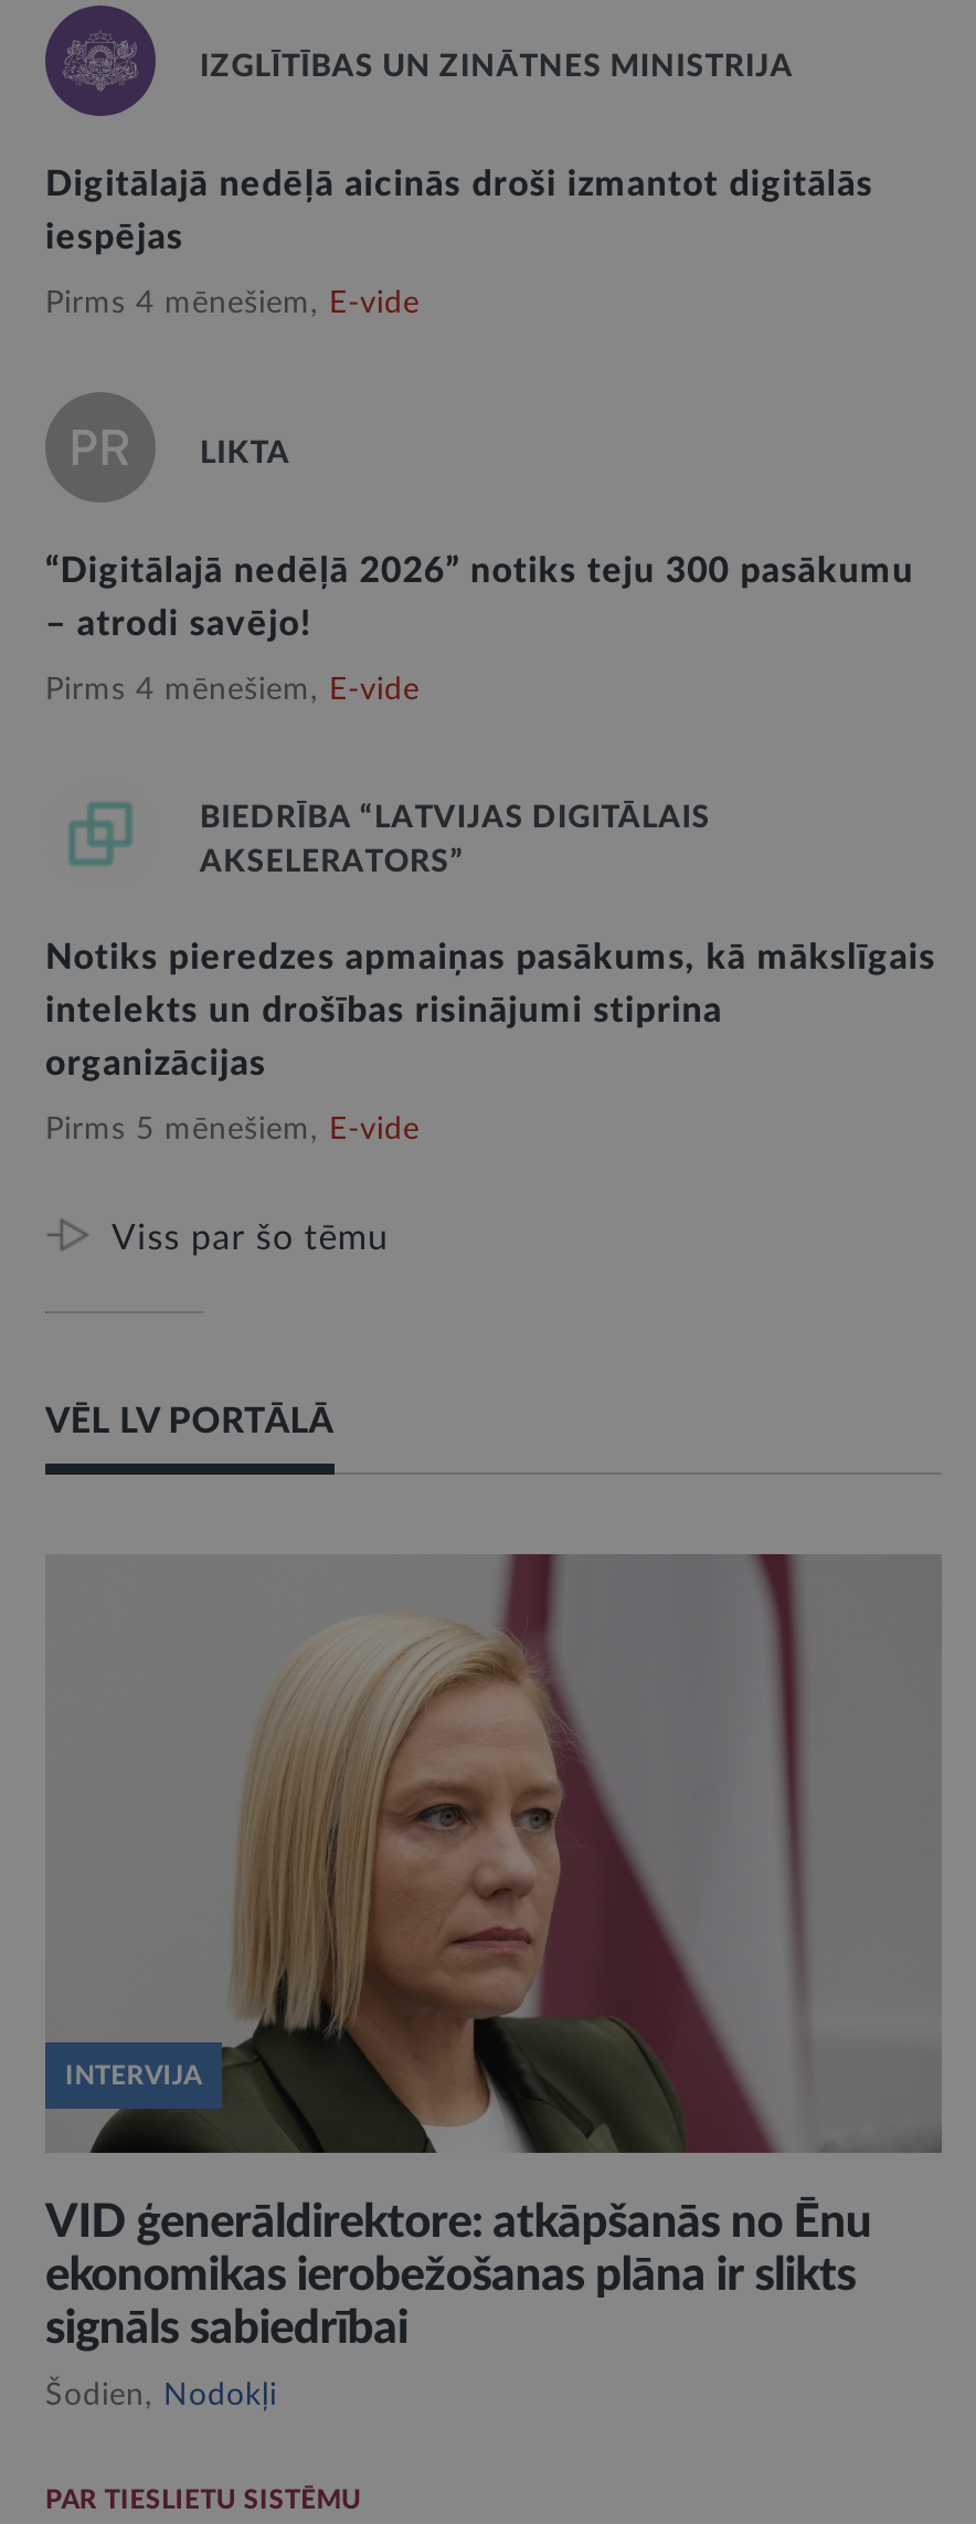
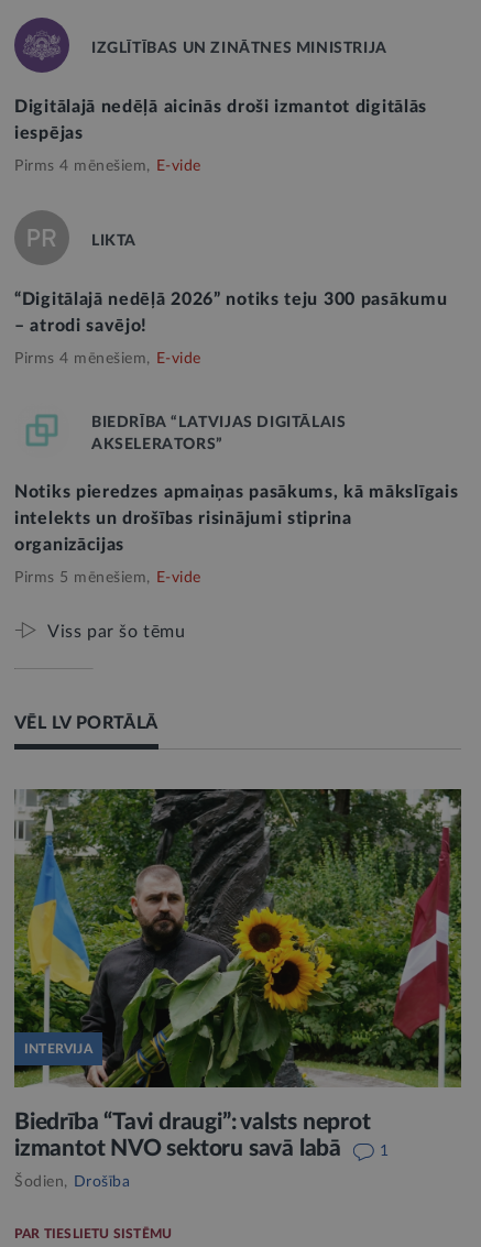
- [image]
- VID ģenerāldirektore: atkāpšanās no Ēnu
- ekonomikas ierobežošanas plāna ir slikts
- signāls sabiedrībai
+ [image]
+ Biedrība “Tavi draugi”: valsts neprot
+ izmantot NVO sektoru savā labā
+ 1

- Šodien, Nodokļi
+ Šodien, Drošība
